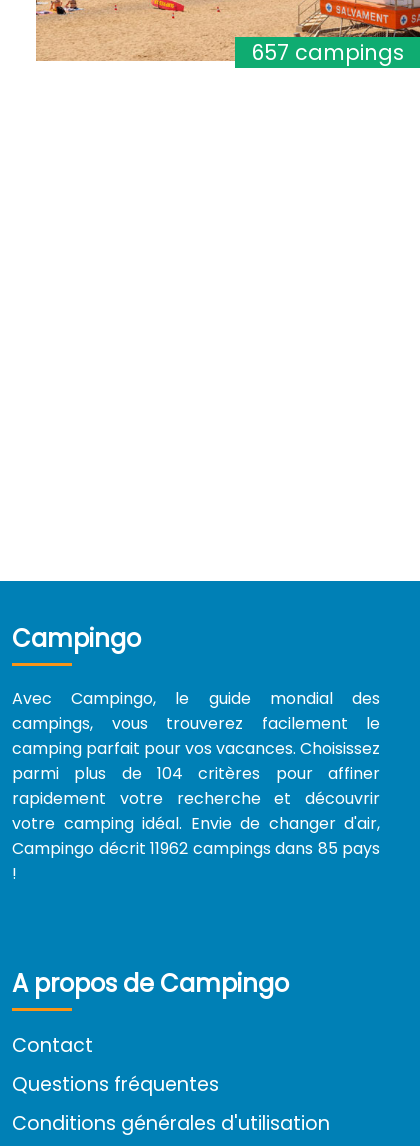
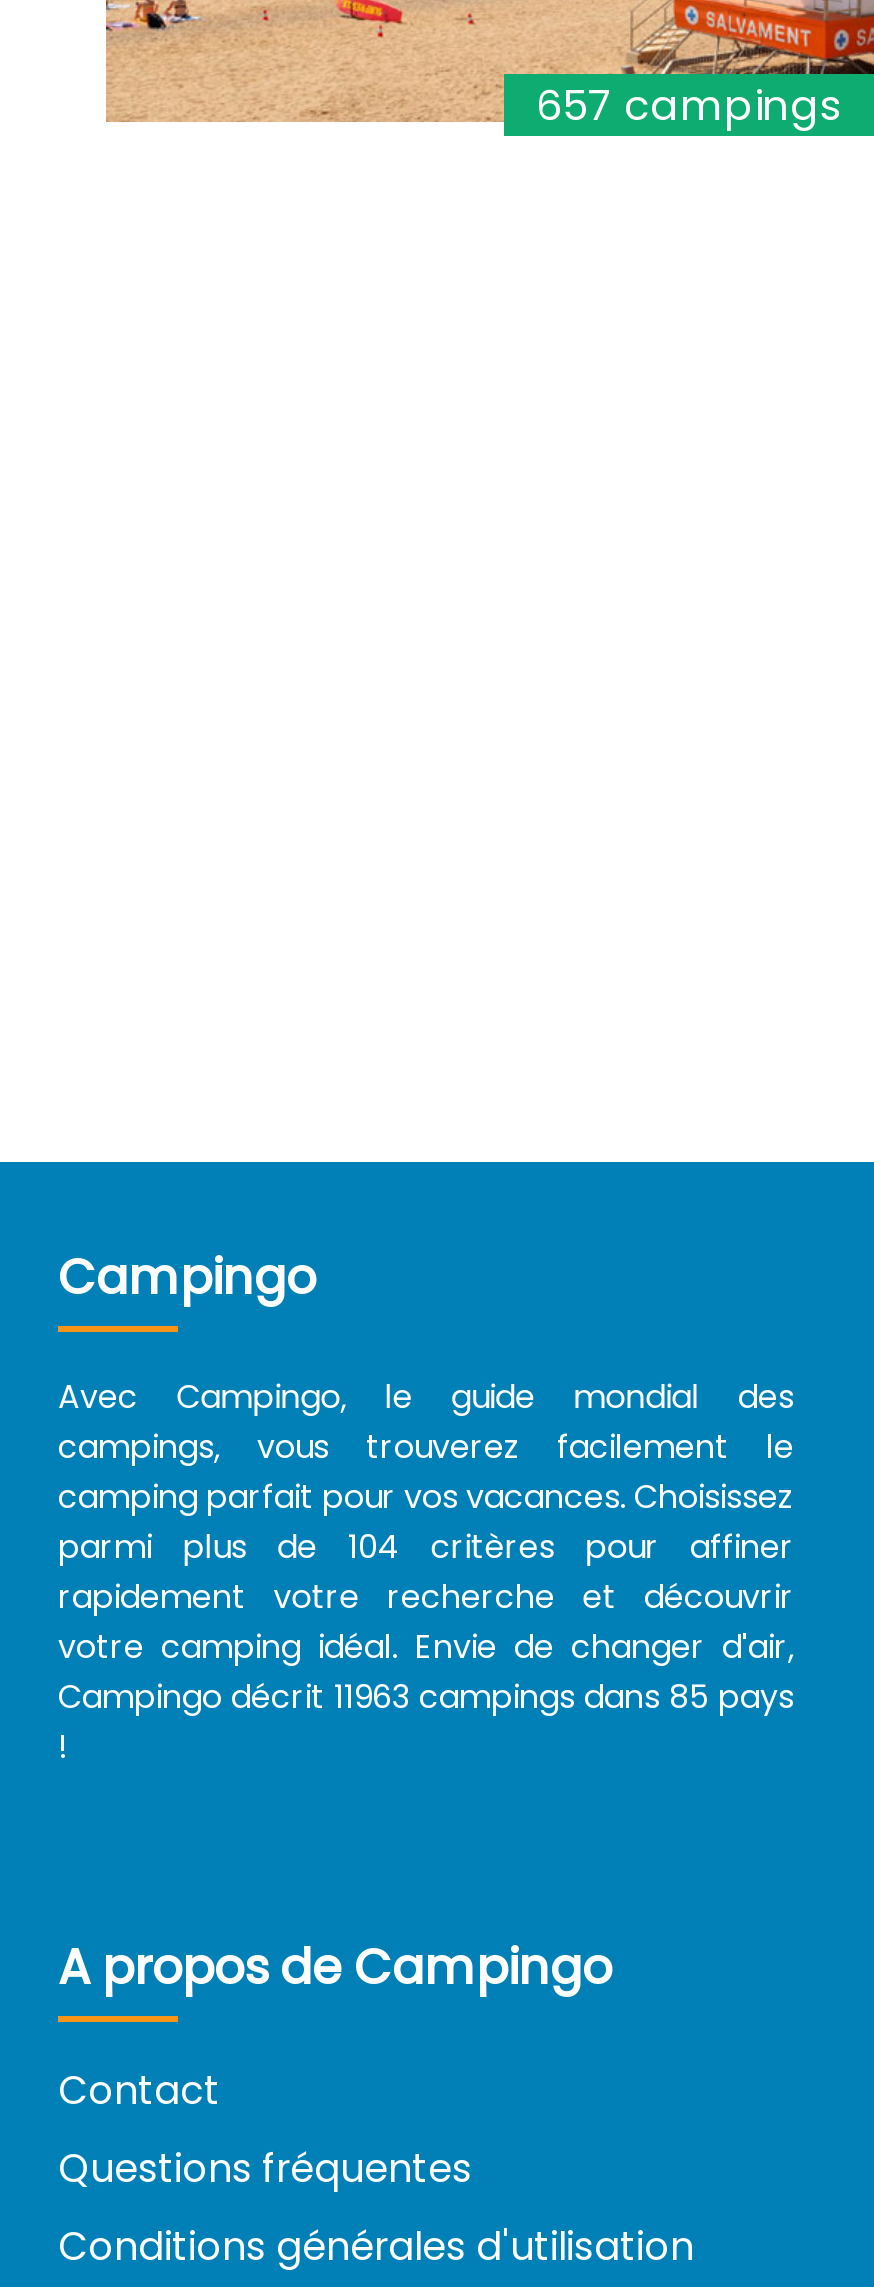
- Campingo décrit 11962 campings dans 85 pays
+ Campingo décrit 11963 campings dans 85 pays
